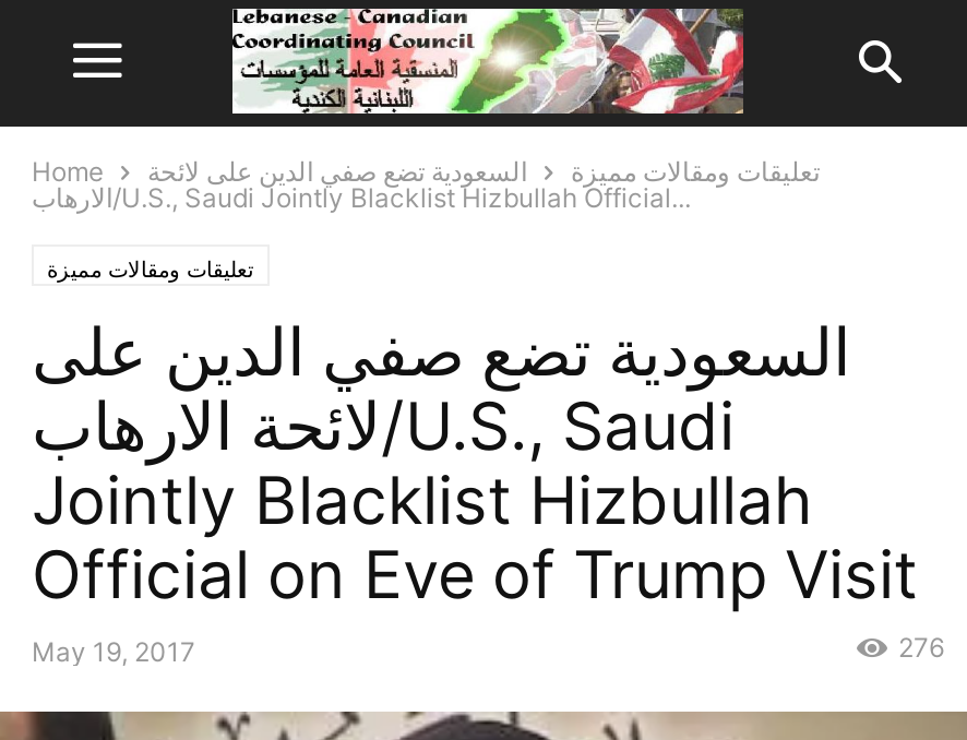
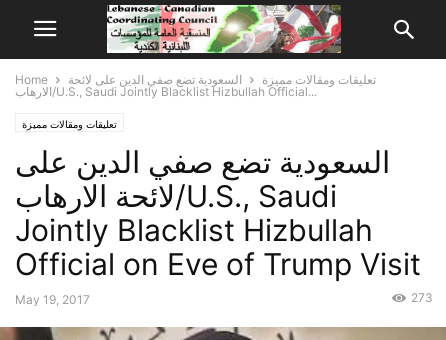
- 276
+ 273
